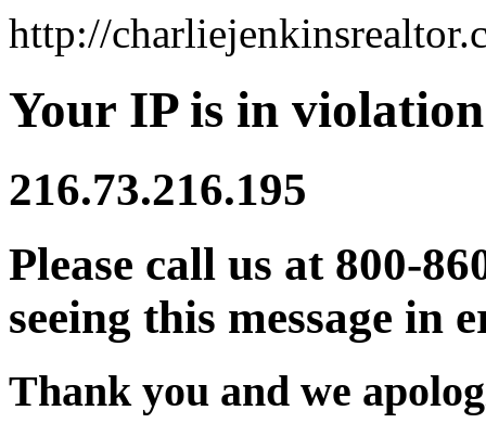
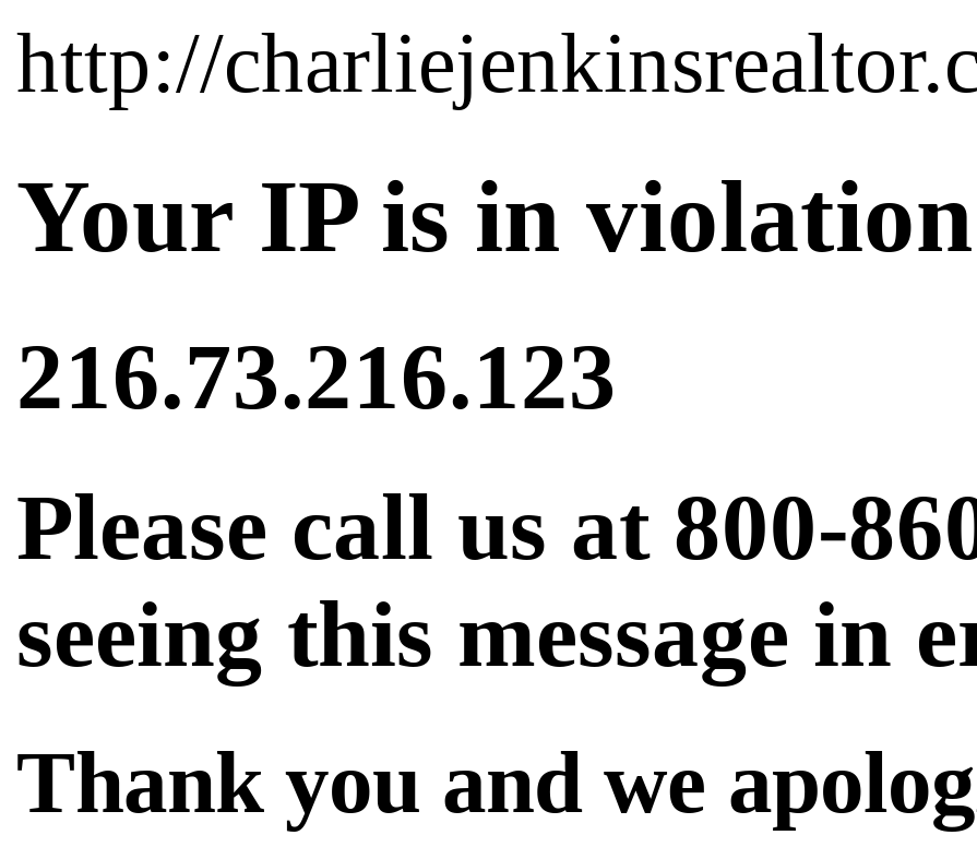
- 216.73.216.195
+ 216.73.216.123
